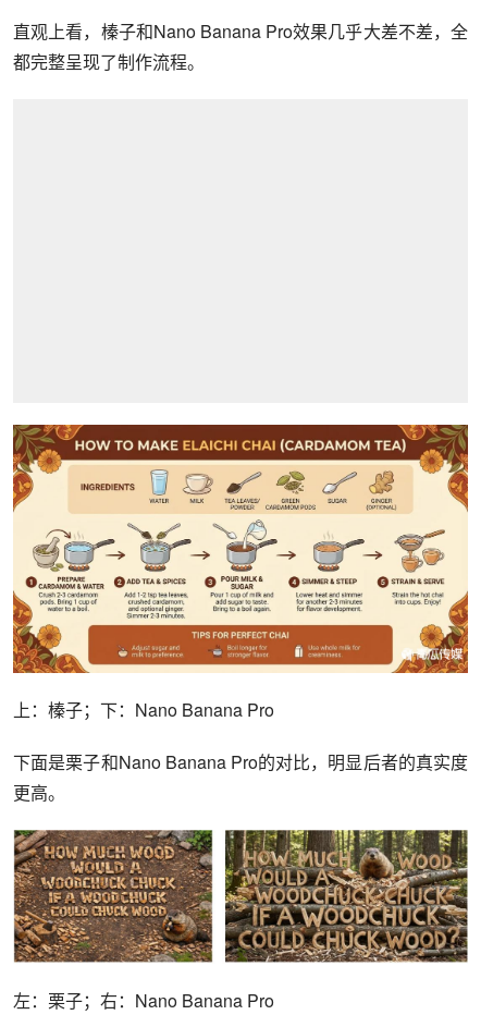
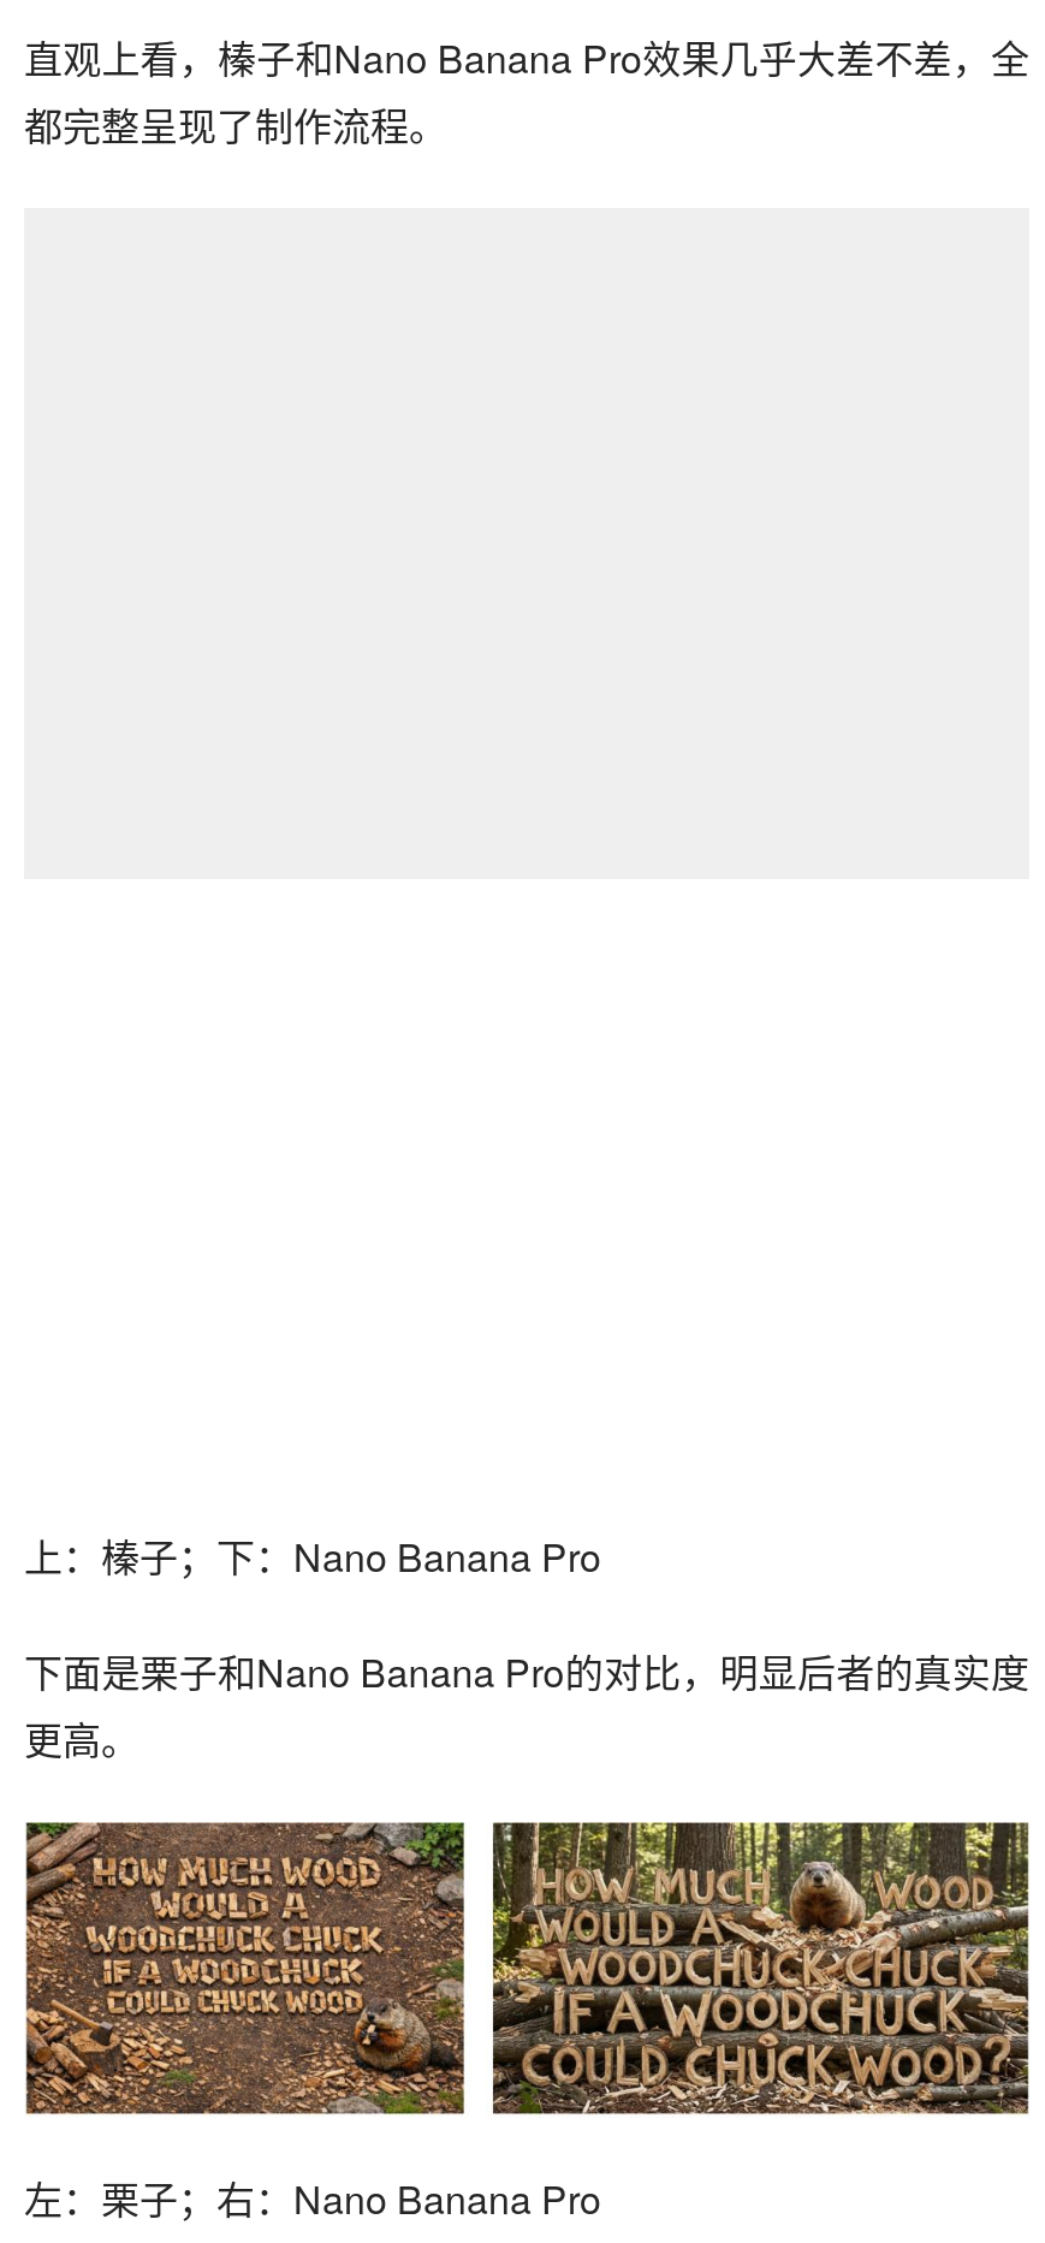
- [image]
